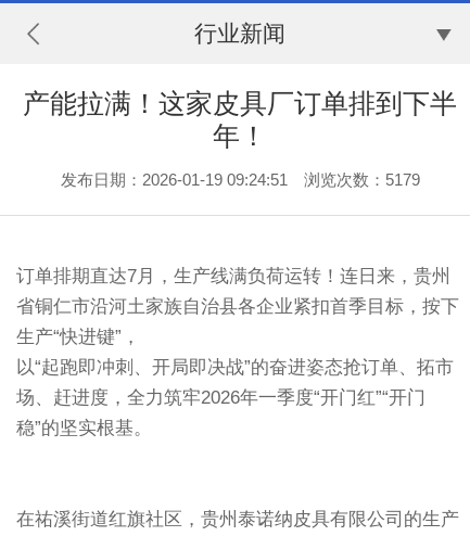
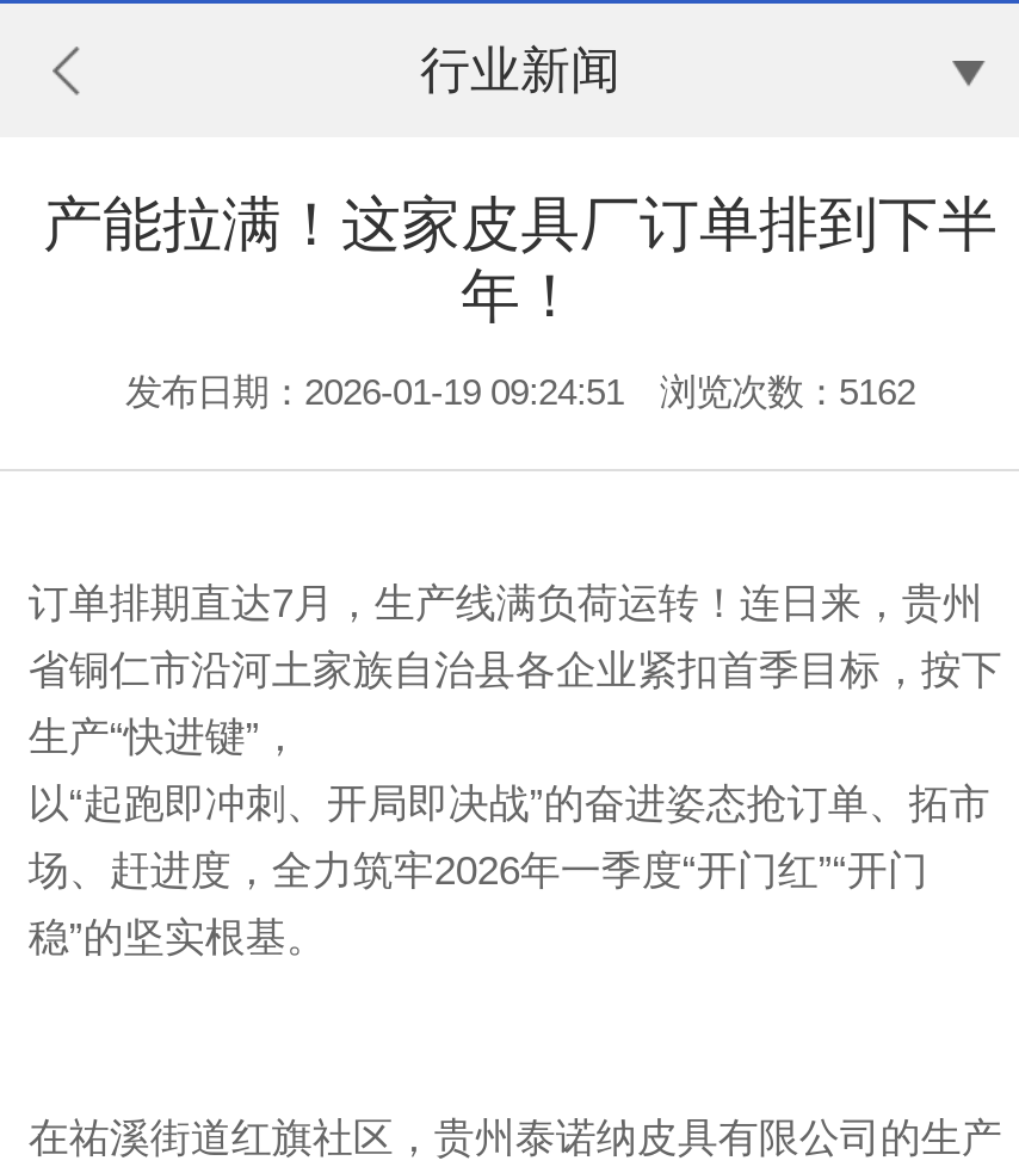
- 发布日期：2026-01-19 09:24:51 浏览次数：5179
+ 发布日期：2026-01-19 09:24:51 浏览次数：5162
